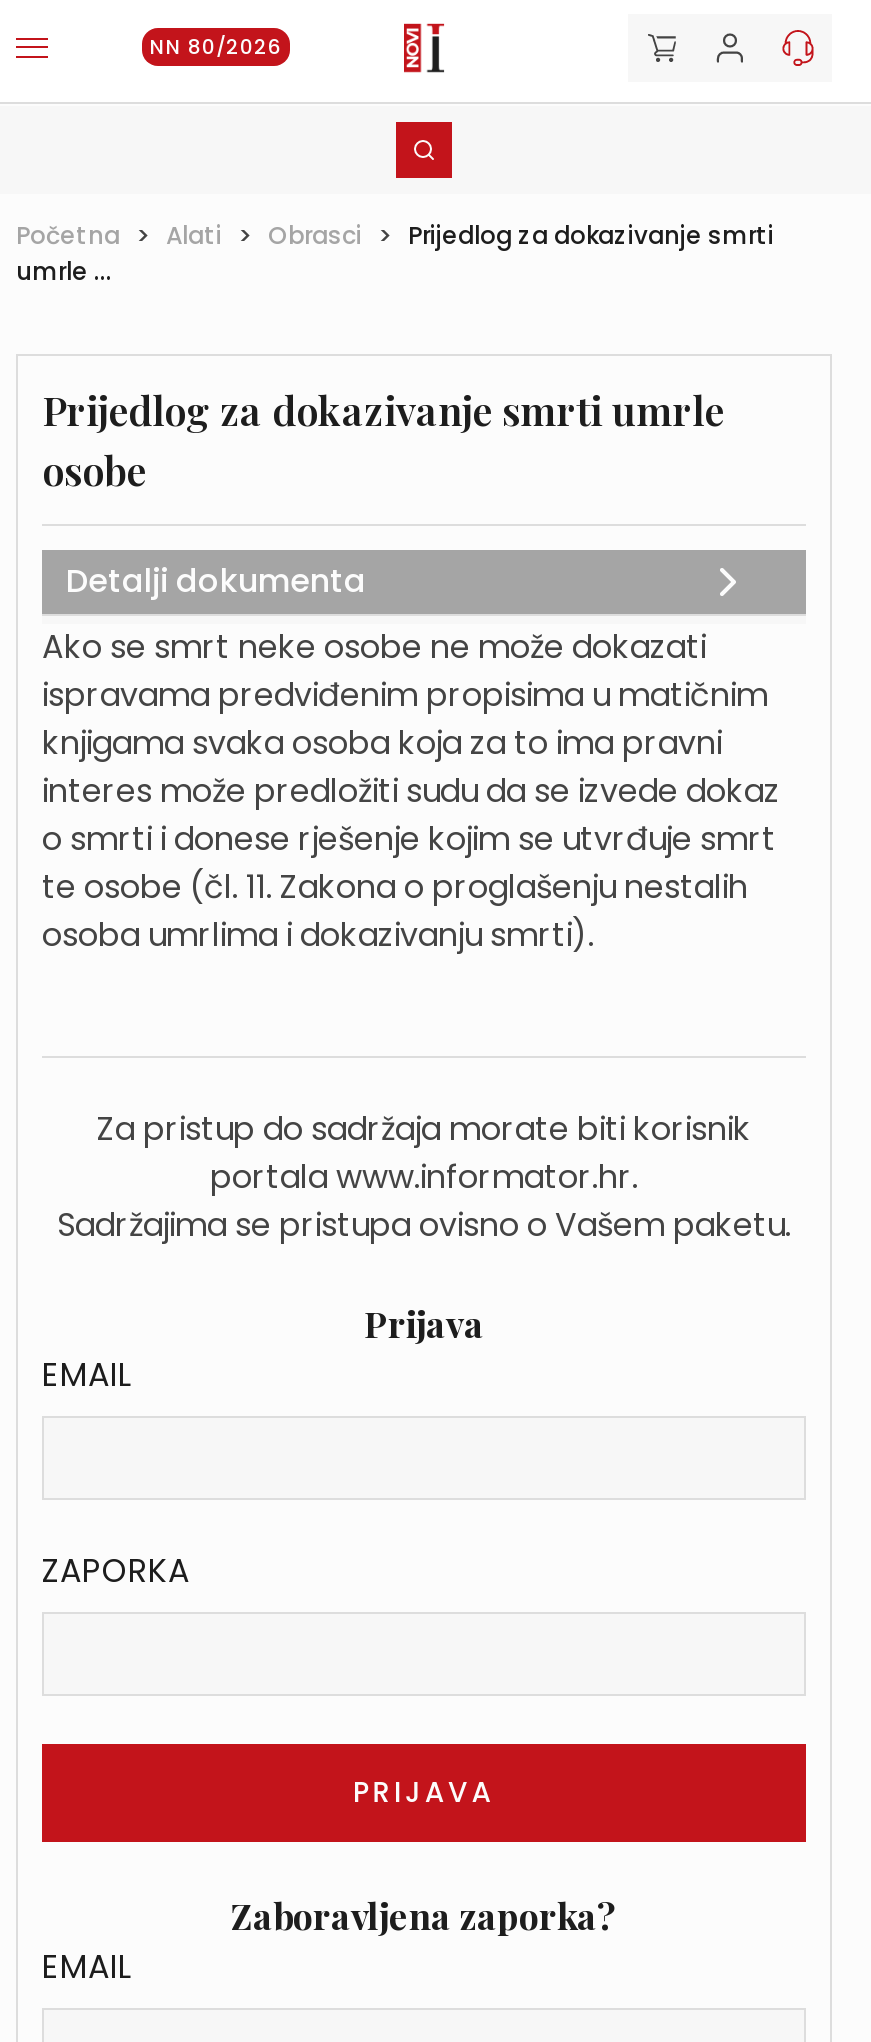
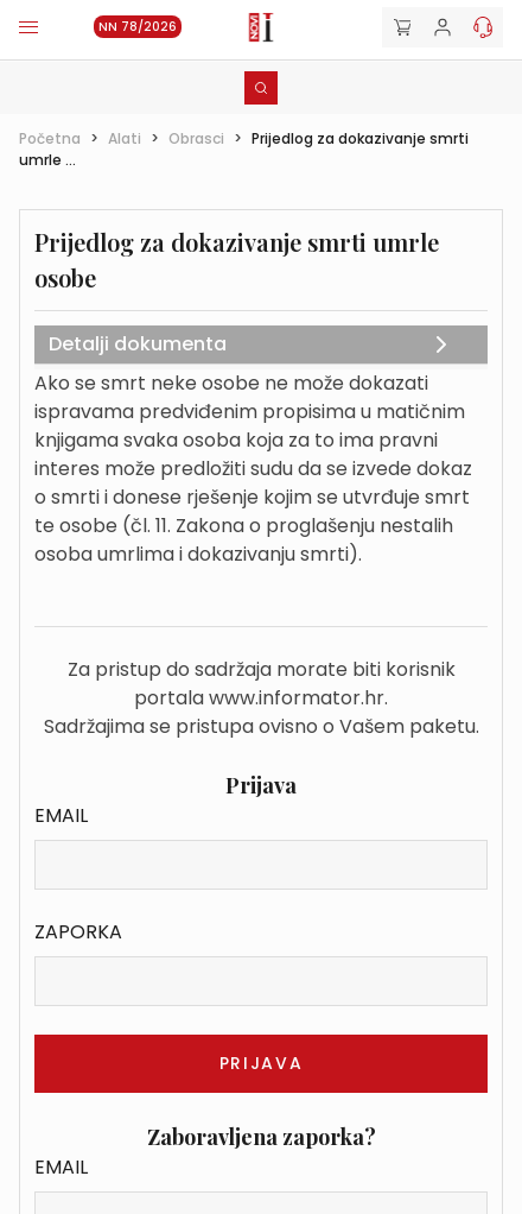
- NN 80/2026
+ NN 78/2026
